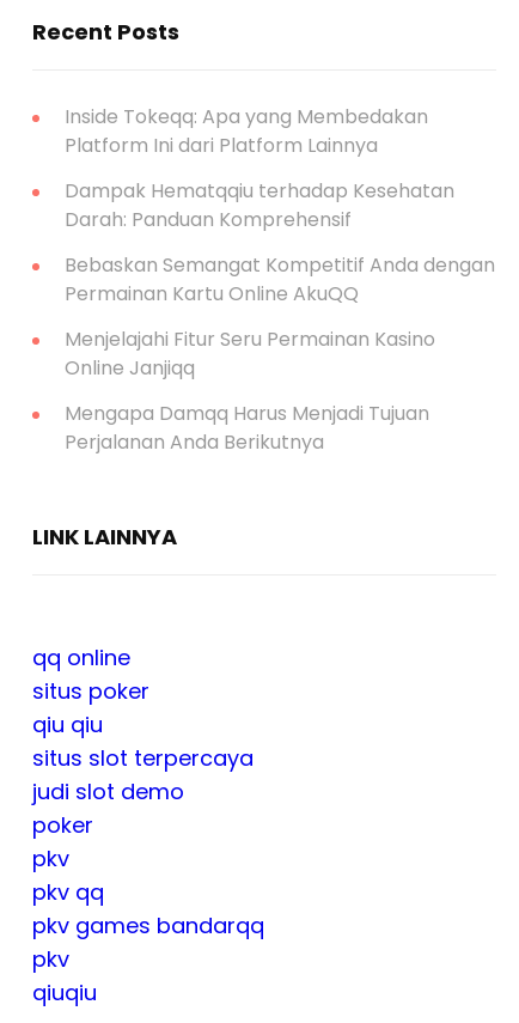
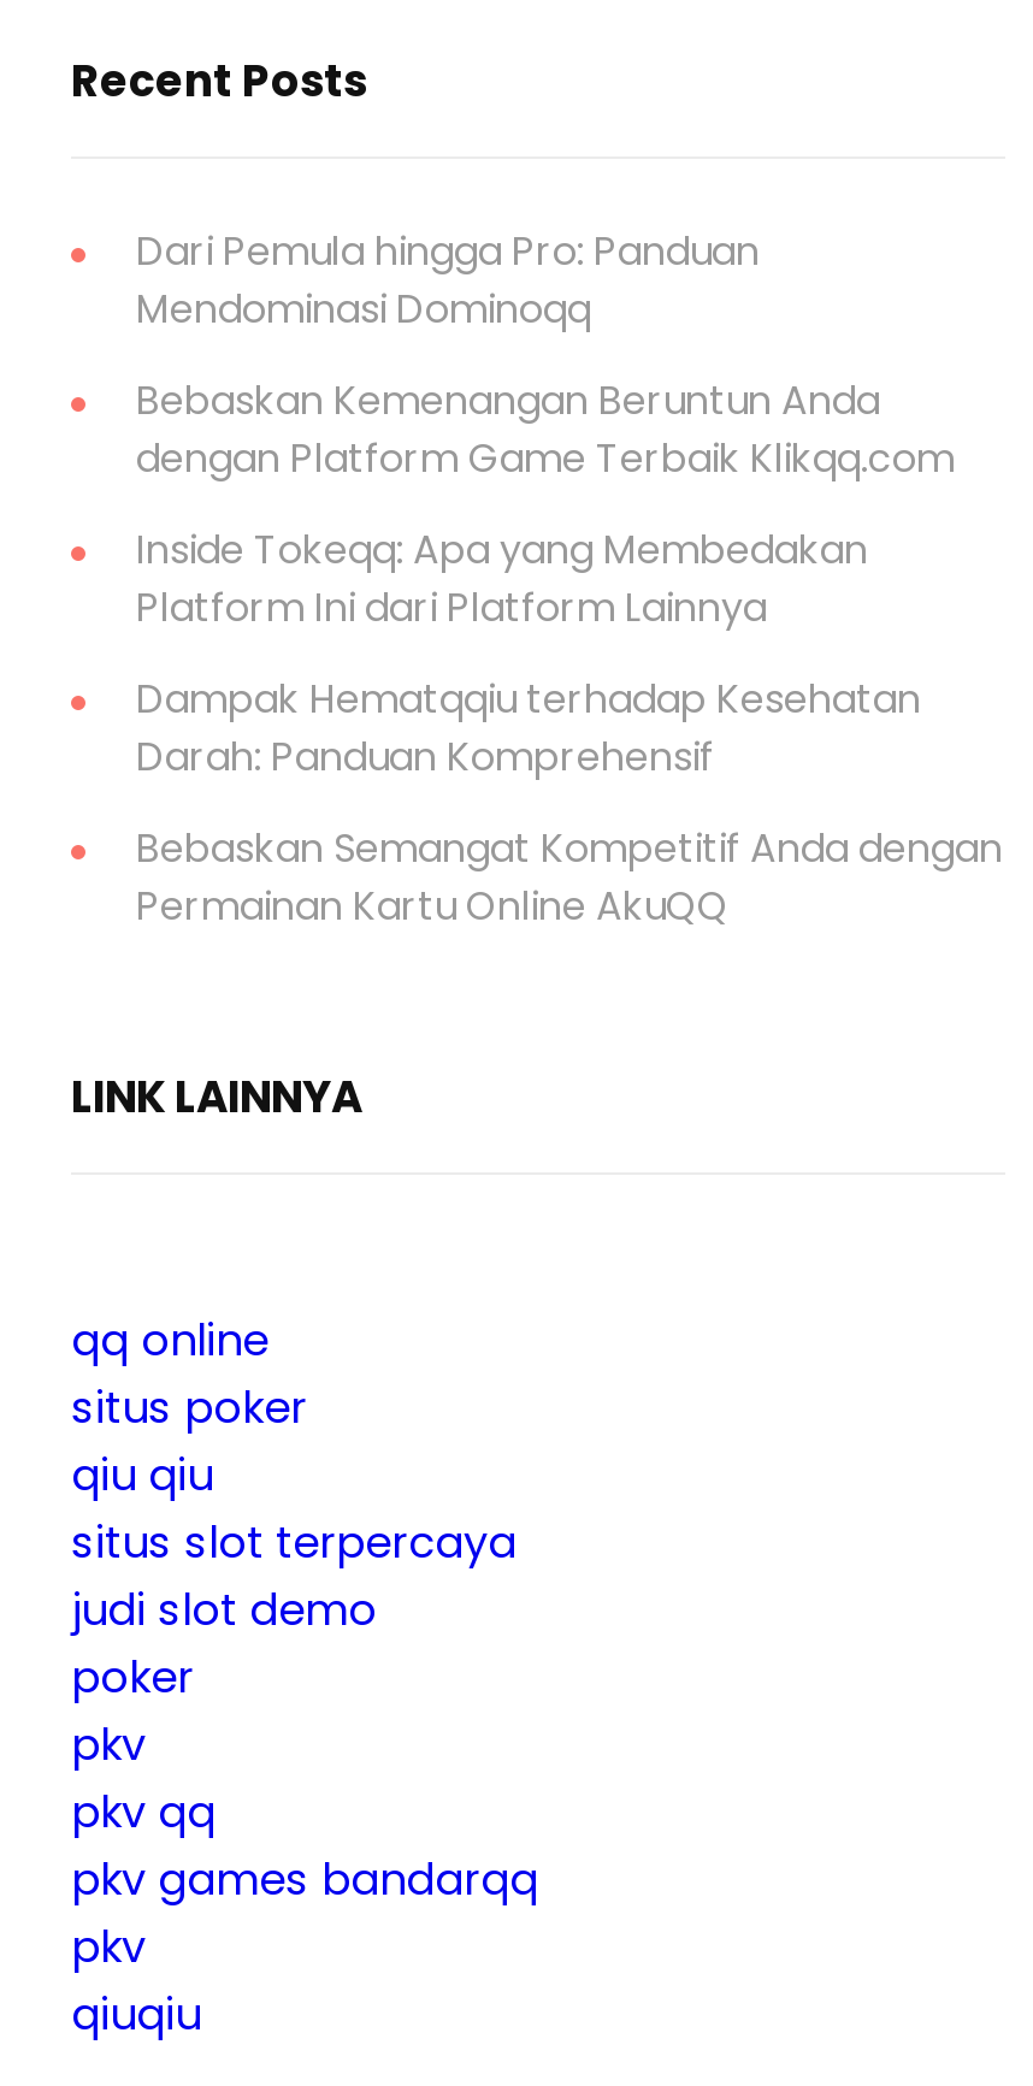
+ Dari Pemula hingga Pro: Panduan
+ Mendominasi Dominoqq
+ Bebaskan Kemenangan Beruntun Anda
+ dengan Platform Game Terbaik Klikqq.com

moved down: Inside Tokeqq: Apa yang Membedakan | Platform Ini dari Platform Lainnya | Dampak Hematqqiu terhadap Kesehatan | Darah: Panduan Komprehensif | Bebaskan Semangat Kompetitif Anda dengan | Permainan Kartu Online AkuQQ

- Menjelajahi Fitur Seru Permainan Kasino
- Online Janjiqq
- Mengapa Damqq Harus Menjadi Tujuan
- Perjalanan Anda Berikutnya
